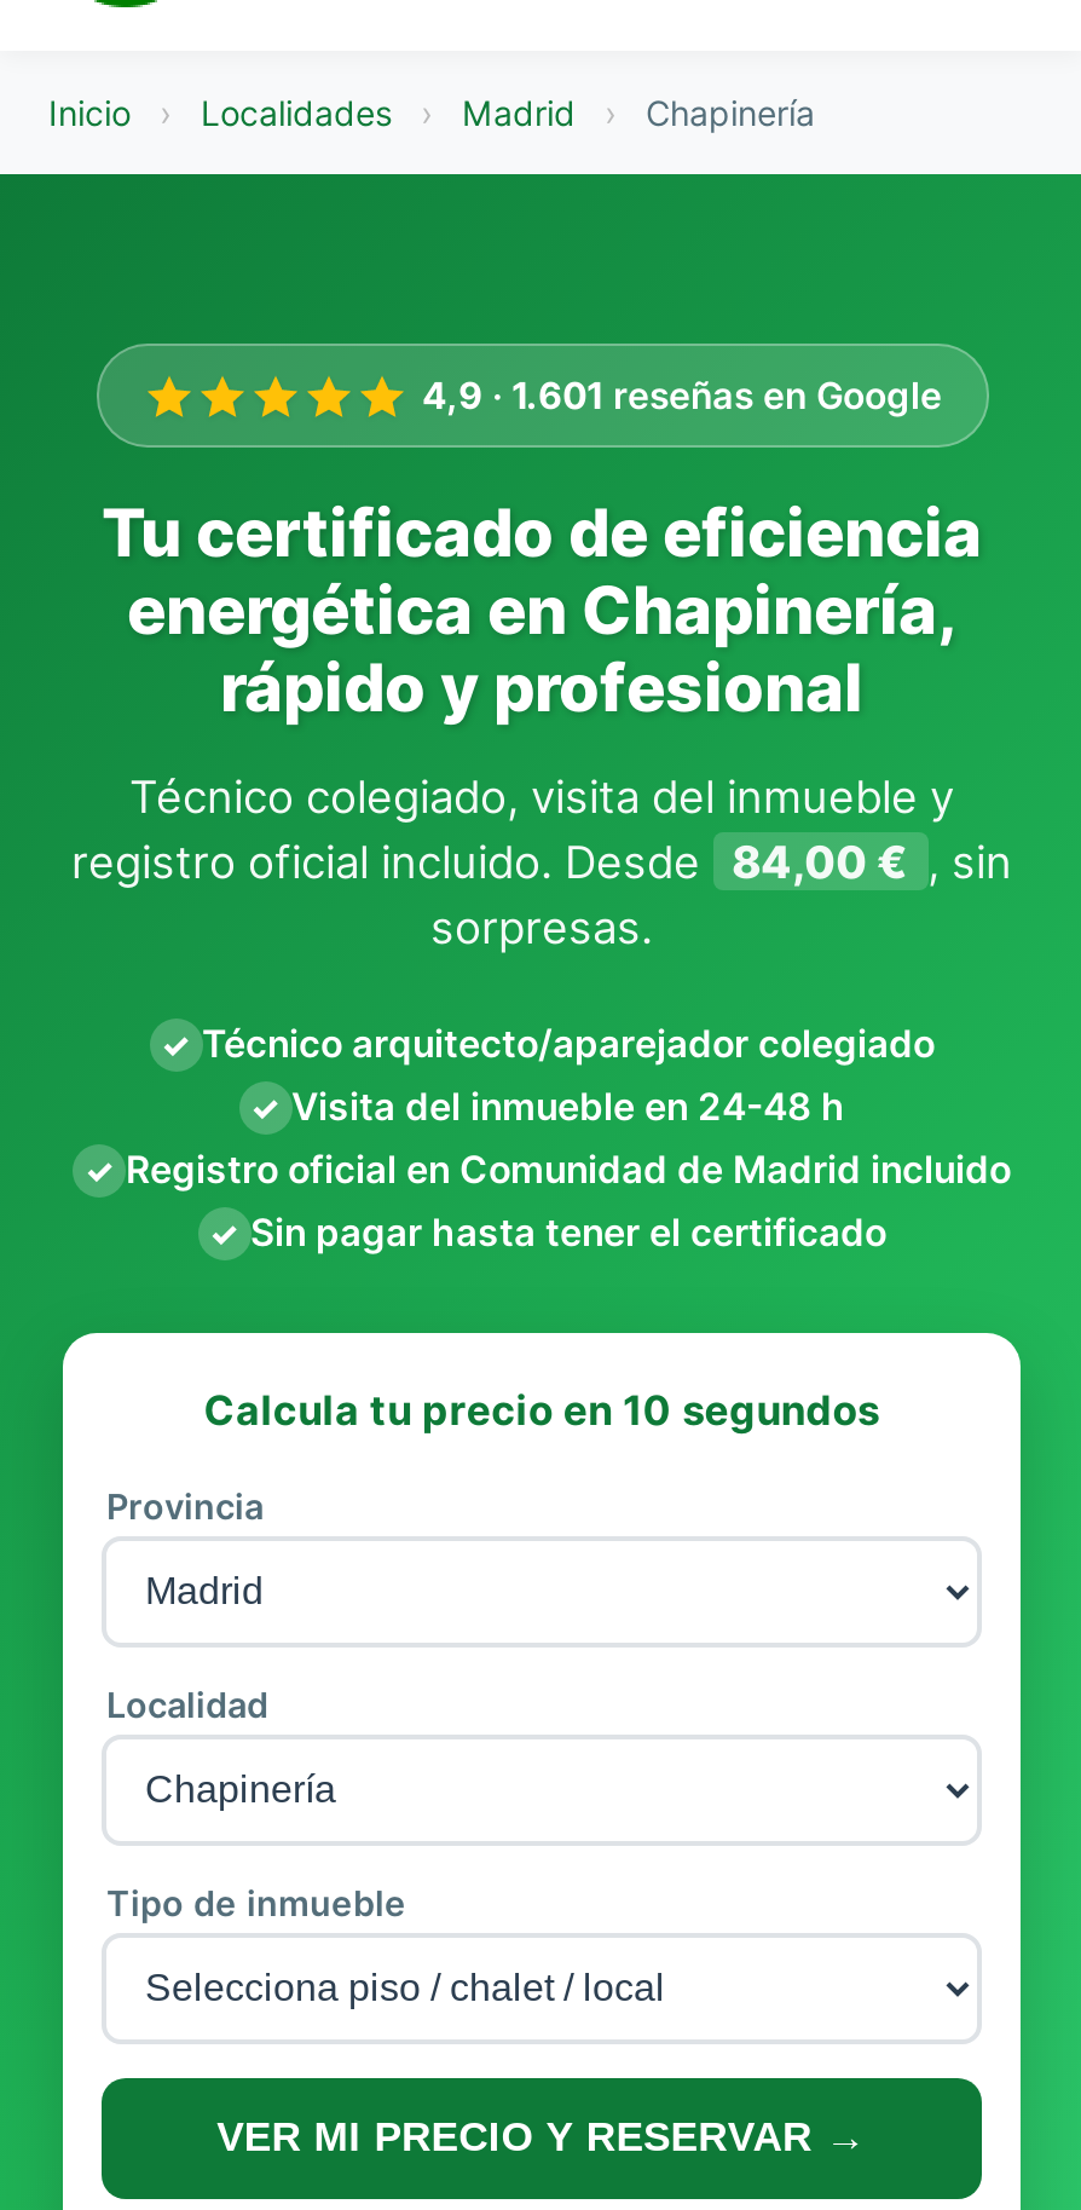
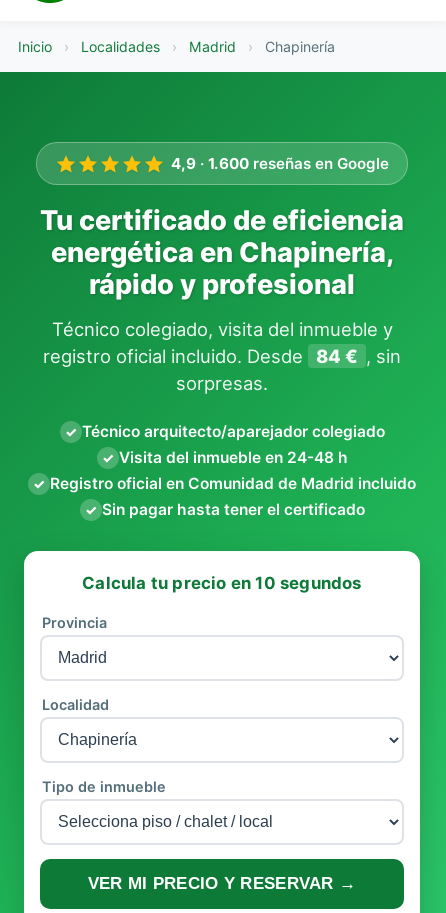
- 4,9 · 1.601 reseñas en Google
+ 4,9 · 1.600 reseñas en Google

- registro oficial incluido. Desde 84,00 € , sin
+ registro oficial incluido. Desde 84 € , sin
